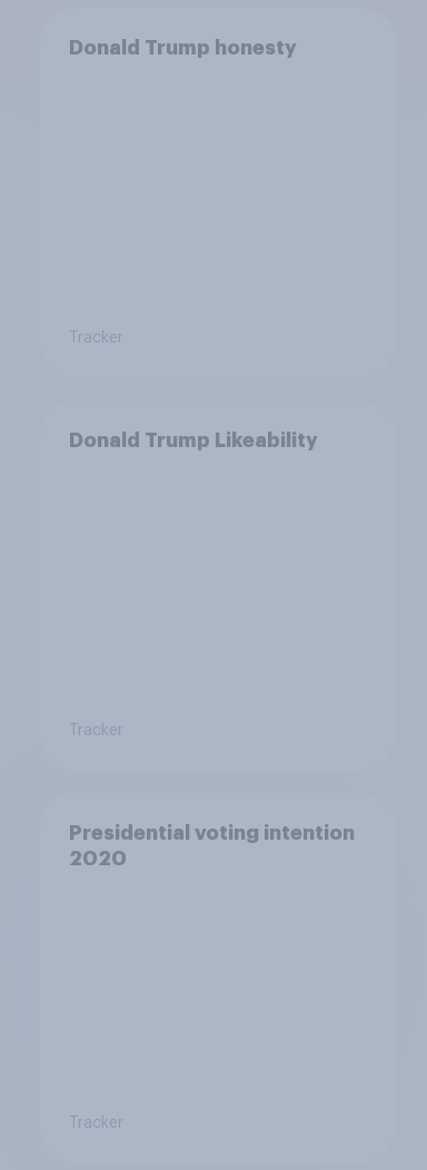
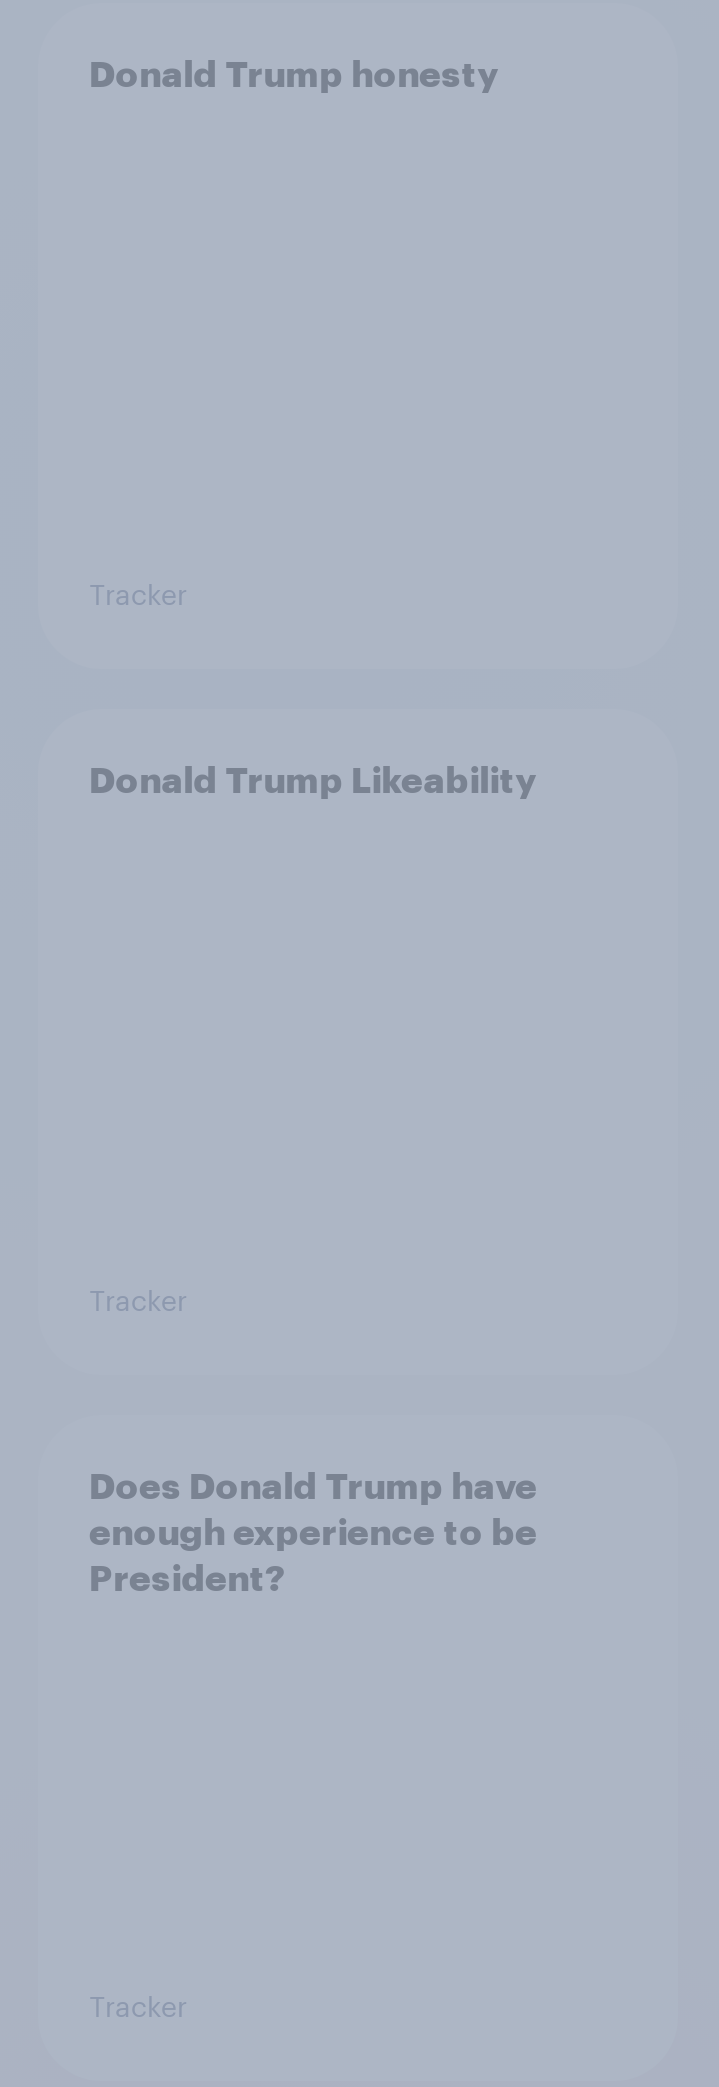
- Presidential voting intention
- 2020
+ Does Donald Trump have
+ enough experience to be
+ President?
